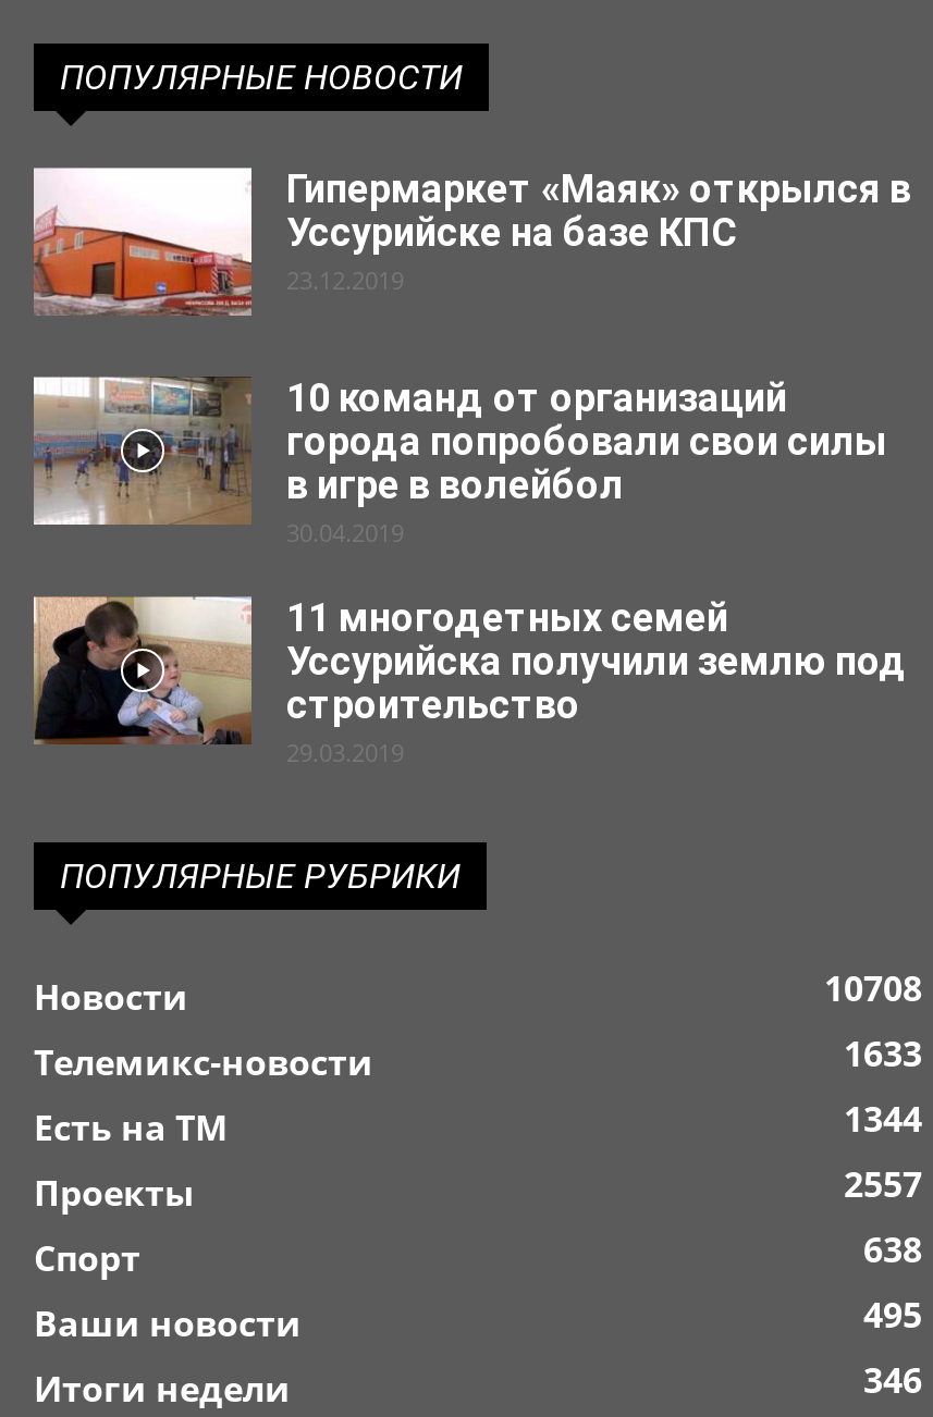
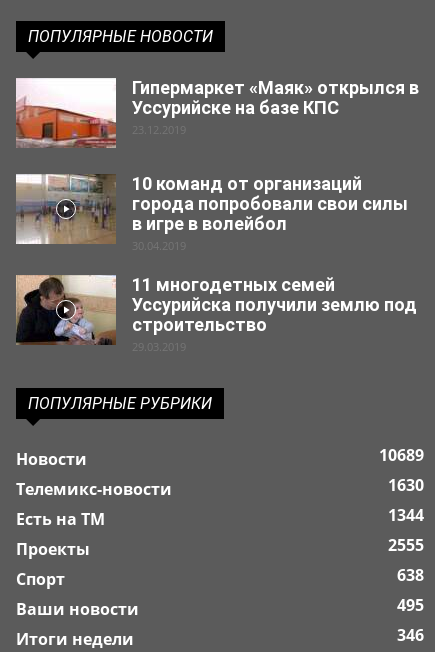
- 10708
+ 10689

- 1633
+ 1630

- 2557
+ 2555
